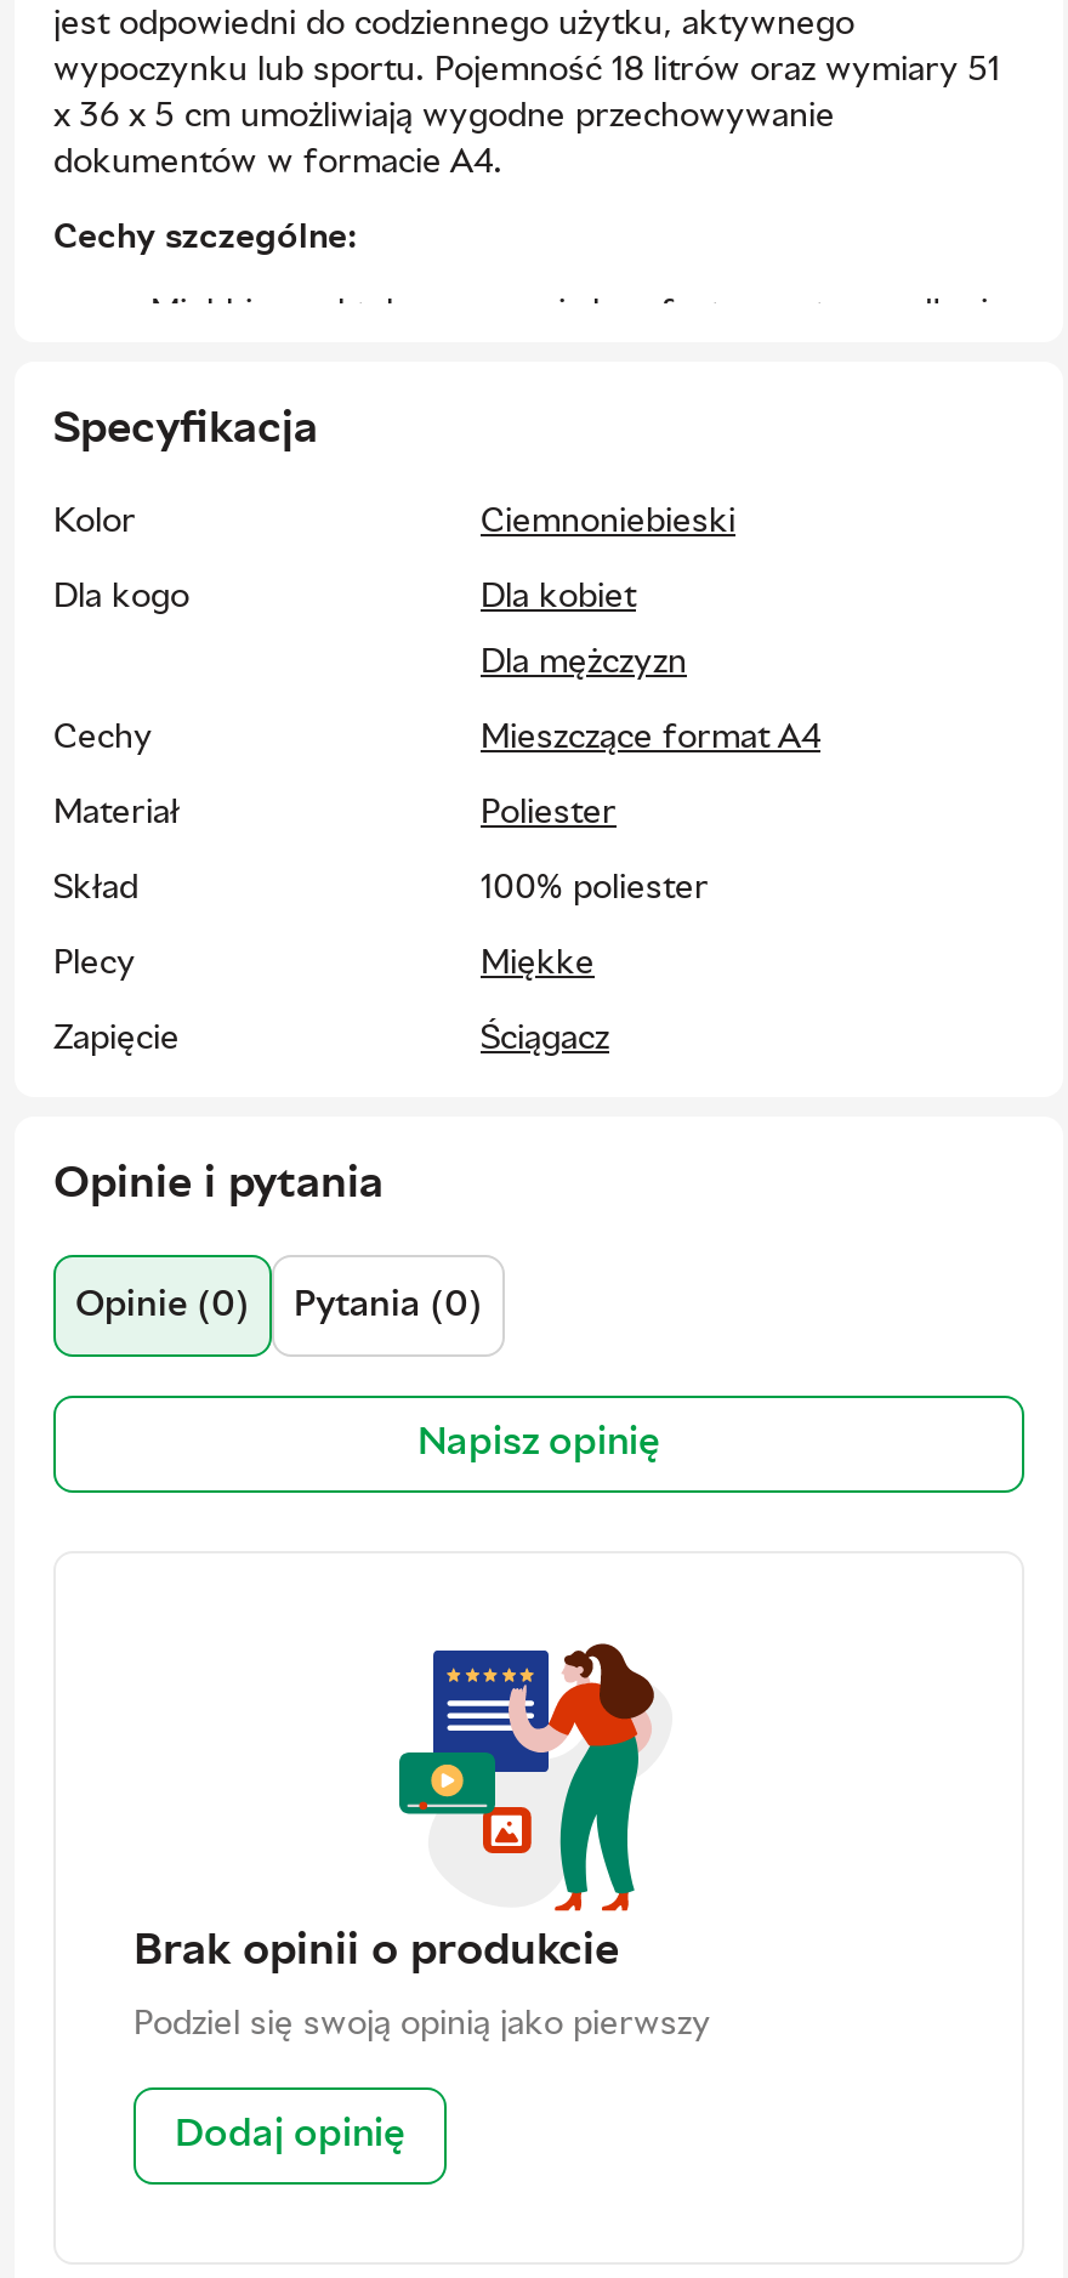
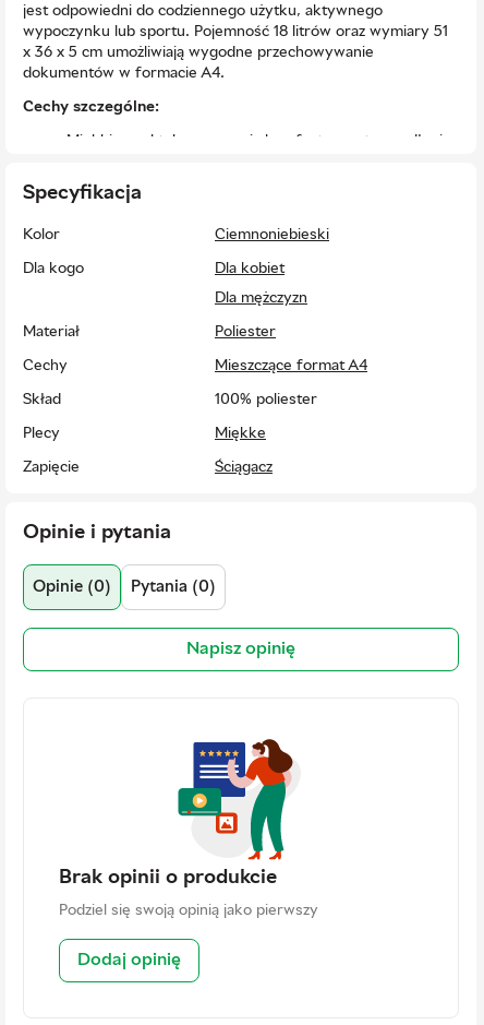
moved down: Cechy | Mieszczące format A4

moved up: Materiał | Poliester
